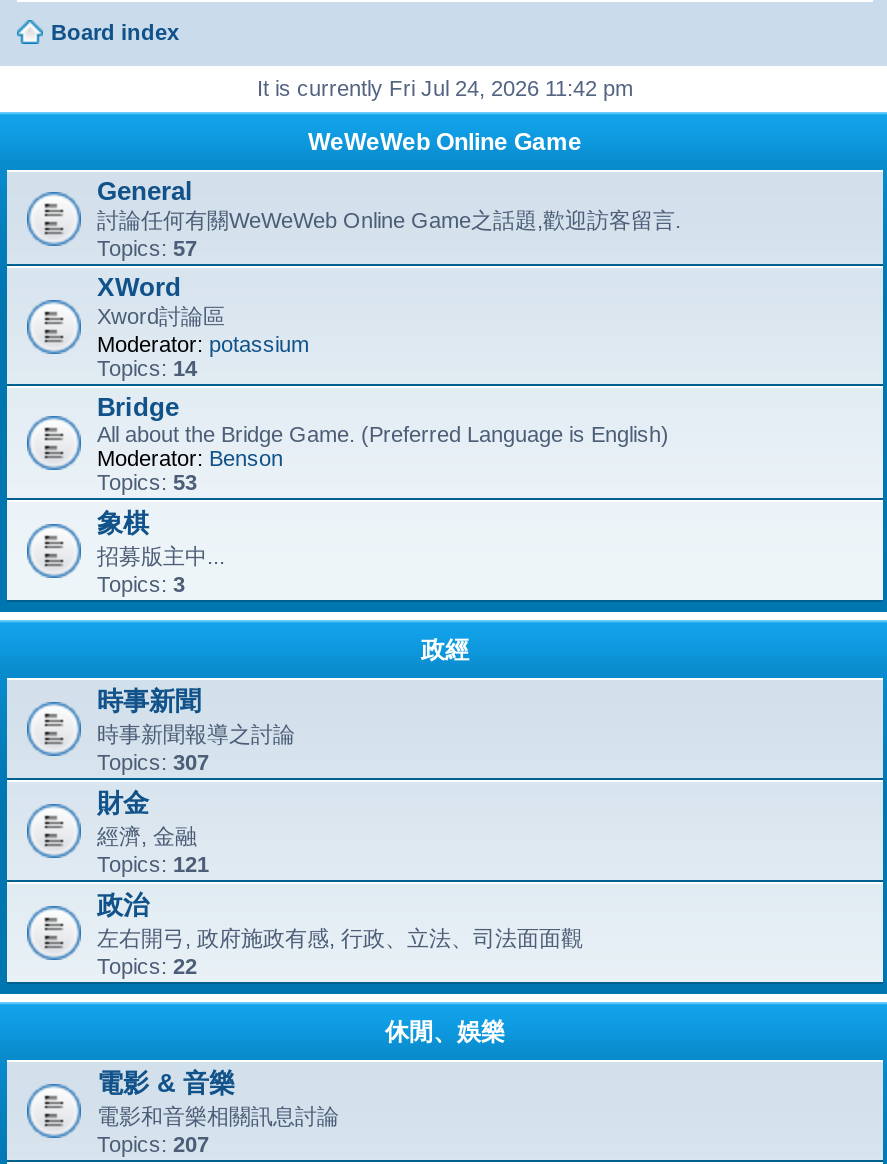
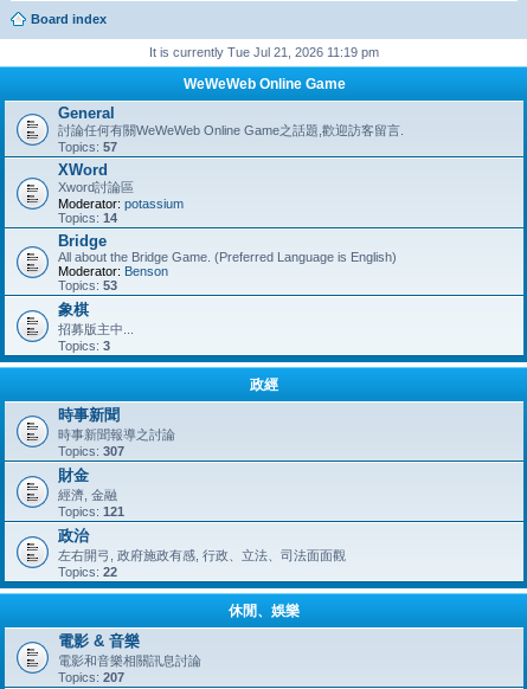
- It is currently Fri Jul 24, 2026 11:42 pm
+ It is currently Tue Jul 21, 2026 11:19 pm
